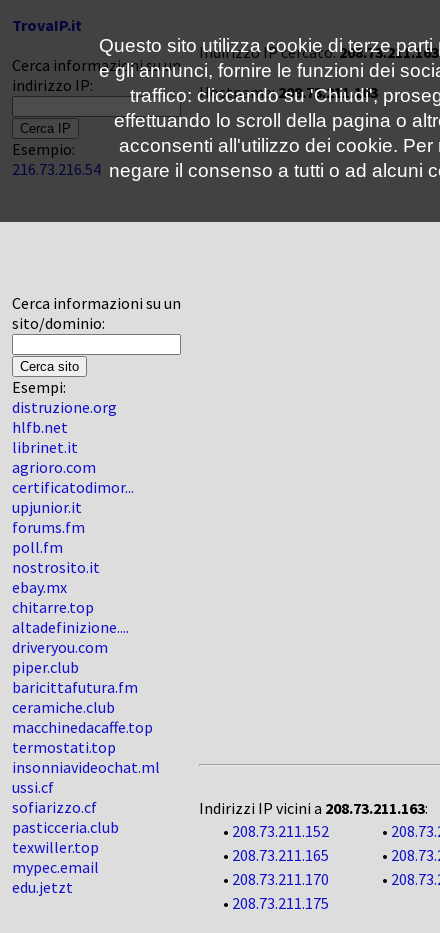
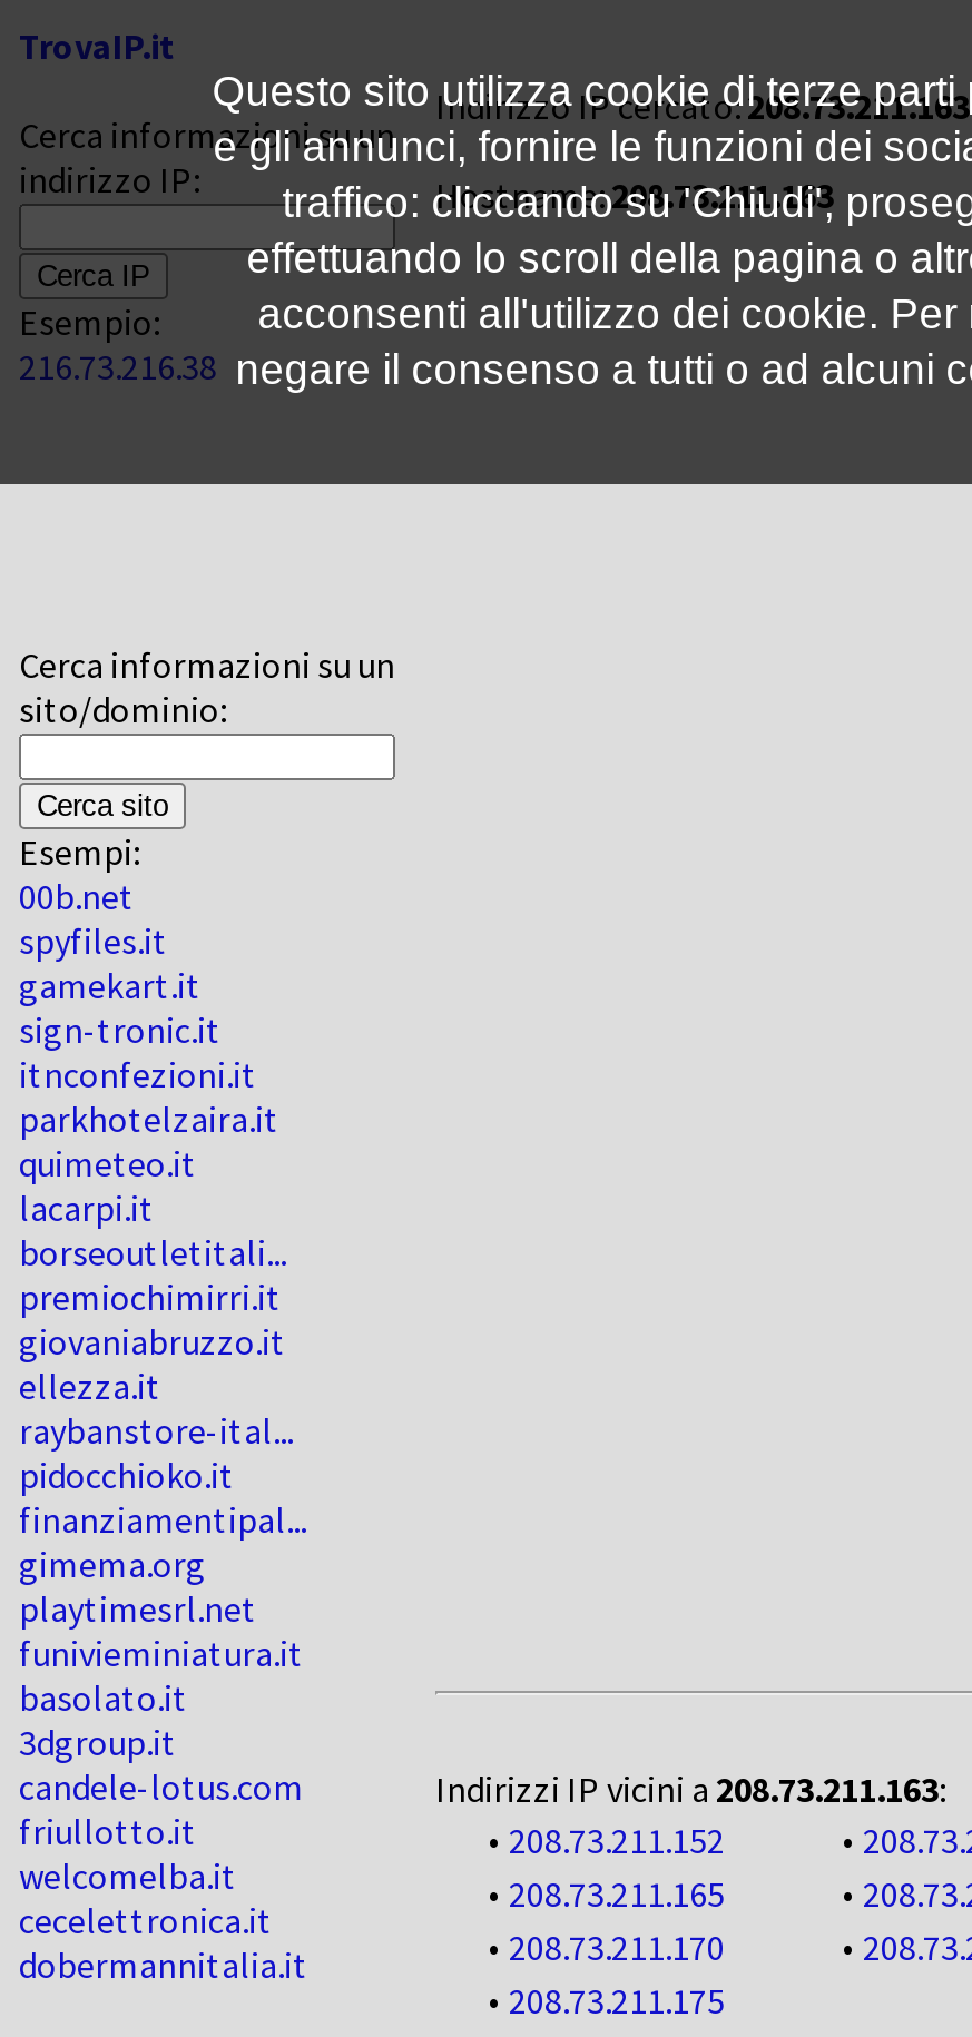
- 216.73.216.54
+ 216.73.216.38

- distruzione.org
- hlfb.net
- librinet.it
- agrioro.com
- certificatodimor...
- upjunior.it
- forums.fm
- poll.fm
- nostrosito.it
- ebay.mx
- chitarre.top
- altadefinizione....
- driveryou.com
- piper.club
- baricittafutura.fm
- ceramiche.club
- macchinedacaffe.top
- termostati.top
- insonniavideochat.ml
- ussi.cf
- sofiarizzo.cf
- pasticceria.club
- texwiller.top
- mypec.email
- edu.jetzt
+ 00b.net
+ spyfiles.it
+ gamekart.it
+ sign-tronic.it
+ itnconfezioni.it
+ parkhotelzaira.it
+ quimeteo.it
+ lacarpi.it
+ borseoutletitali...
+ premiochimirri.it
+ giovaniabruzzo.it
+ ellezza.it
+ raybanstore-ital...
+ pidocchioko.it
+ finanziamentipal...
+ gimema.org
+ playtimesrl.net
+ funivieminiatura.it
+ basolato.it
+ 3dgroup.it
+ candele-lotus.com
+ friullotto.it
+ welcomelba.it
+ cecelettronica.it
+ dobermannitalia.it
